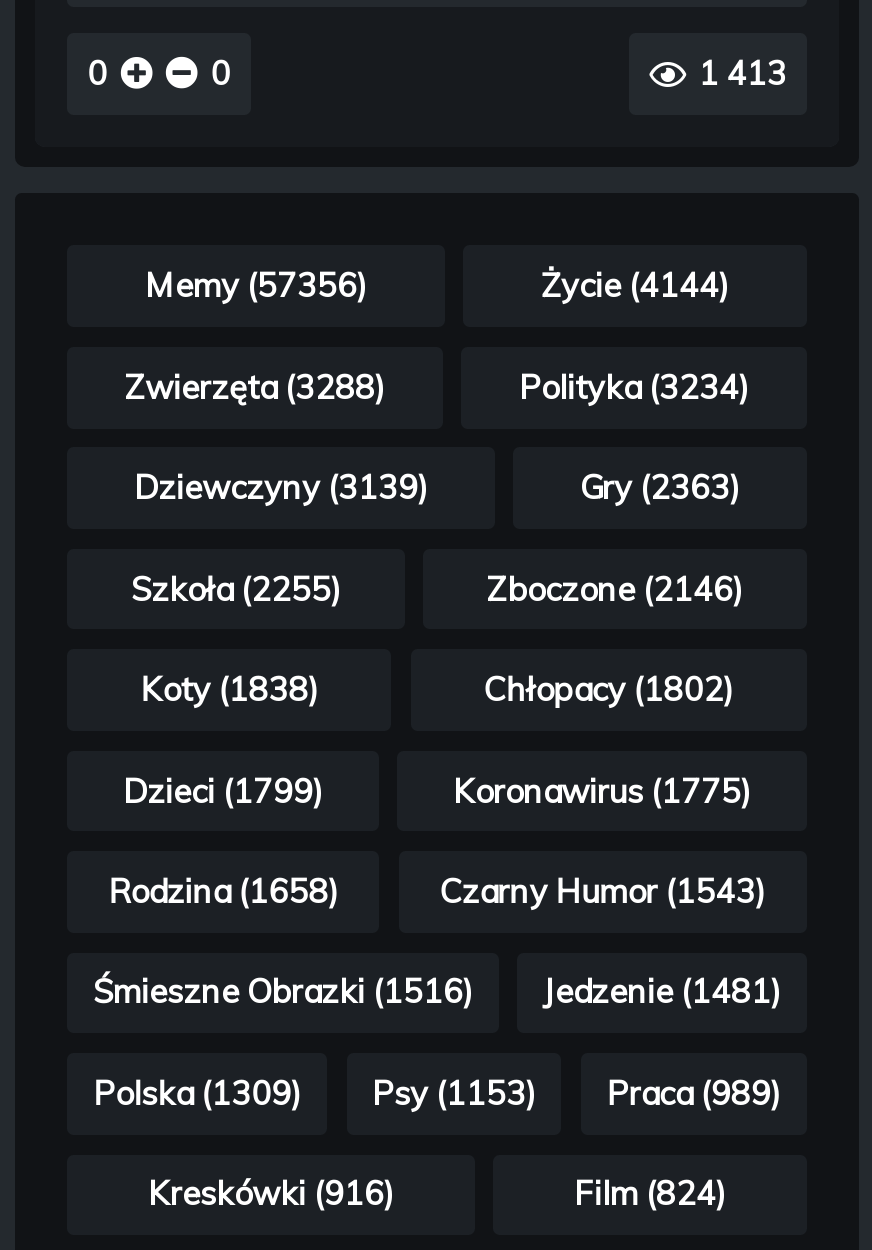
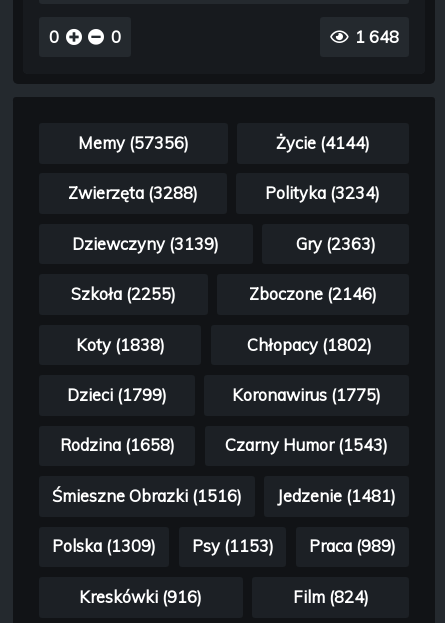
- 1 413
+ 1 648
